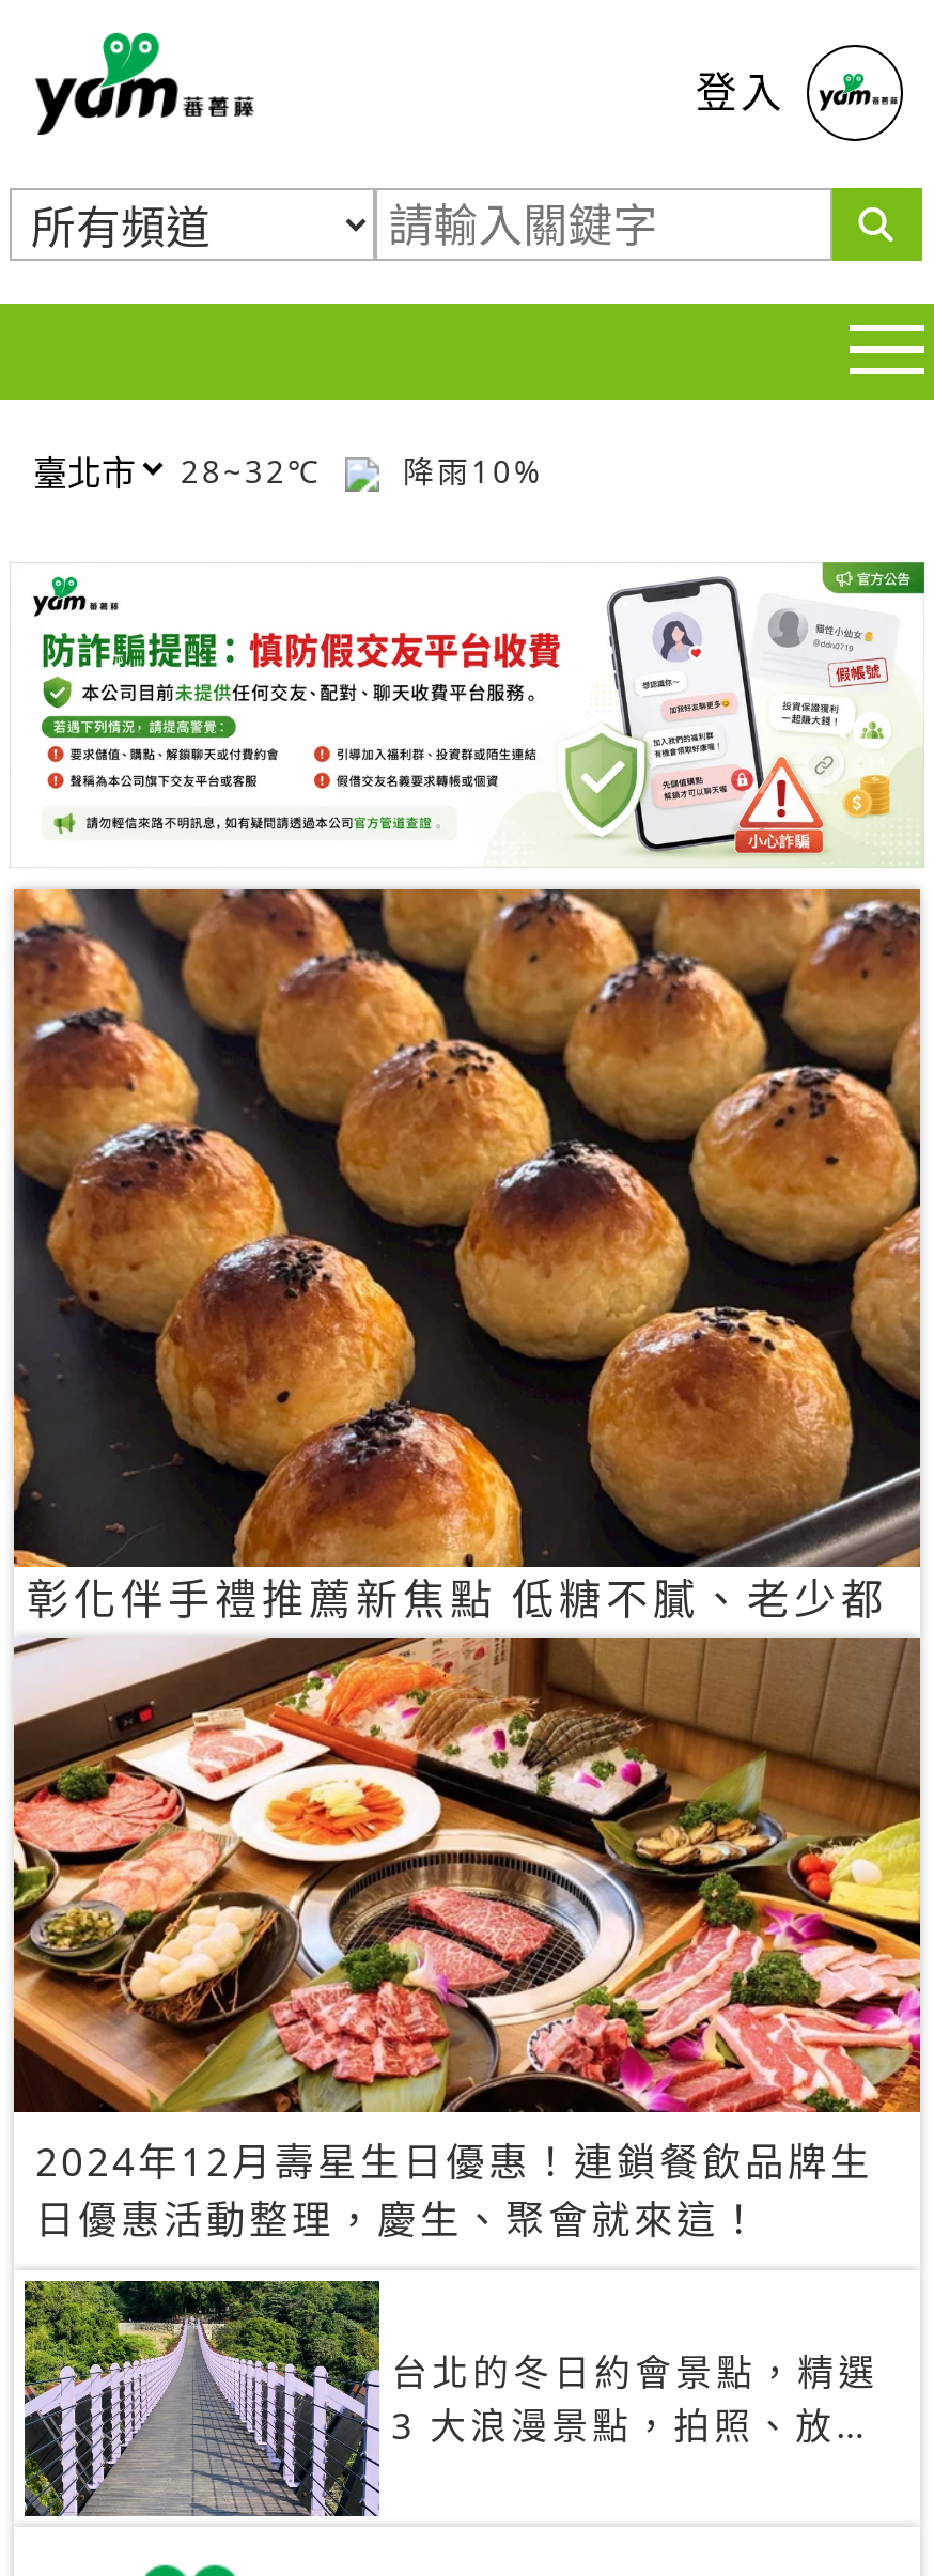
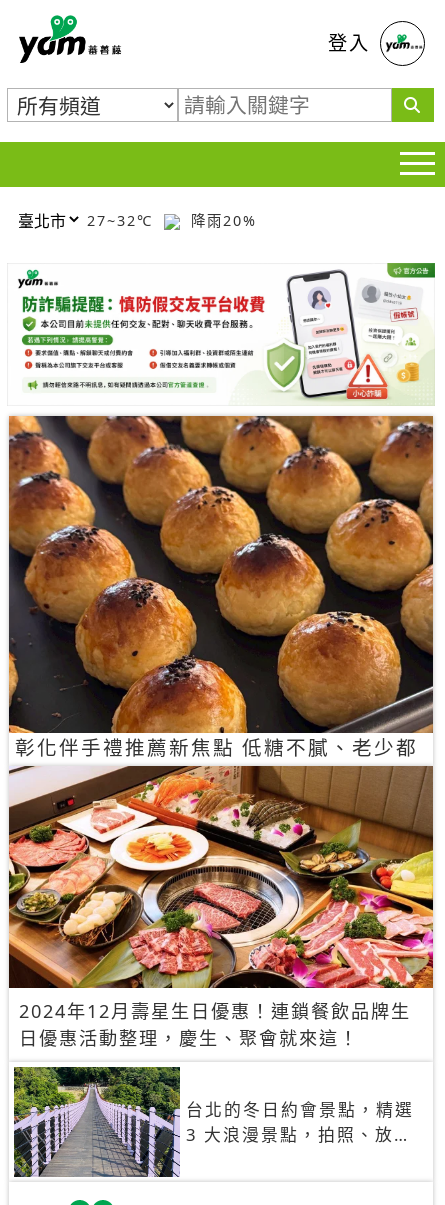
- 28~32℃
+ 27~32℃

- 降雨10%
+ 降雨20%
